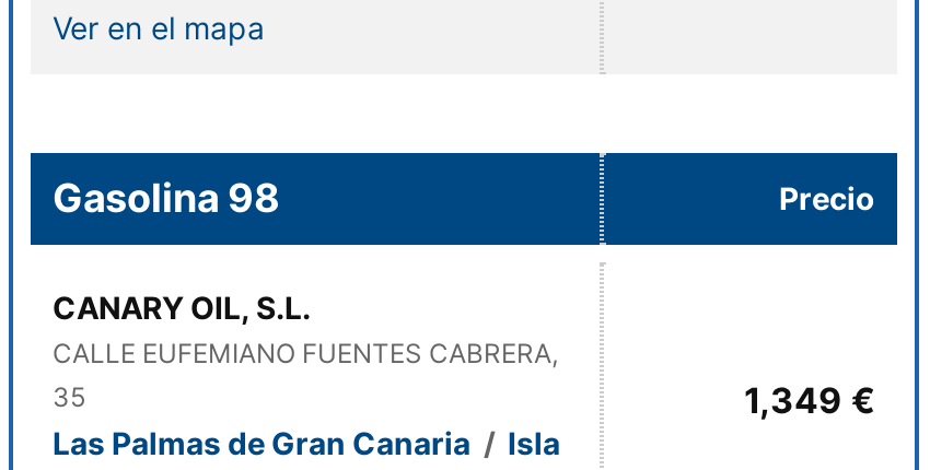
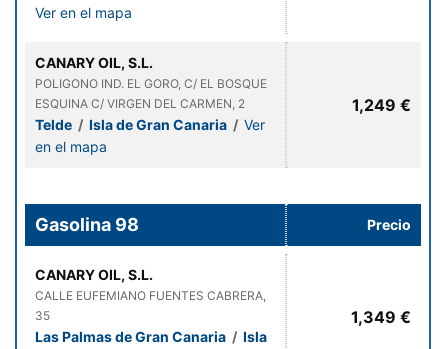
+ CANARY OIL, S.L.
+ POLIGONO IND. EL GORO, C/ EL BOSQUE
+ ESQUINA C/ VIRGEN DEL CARMEN, 2
+ Telde / Isla de Gran Canaria / Ver
+ en el mapa

+ 1,249 €
